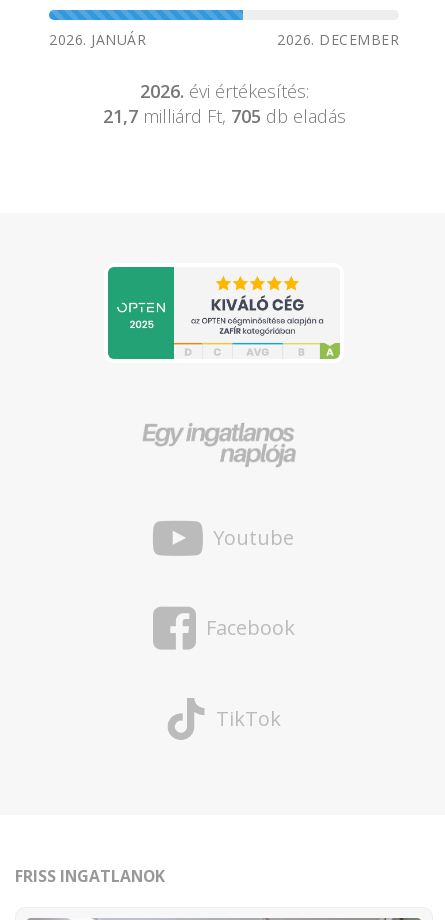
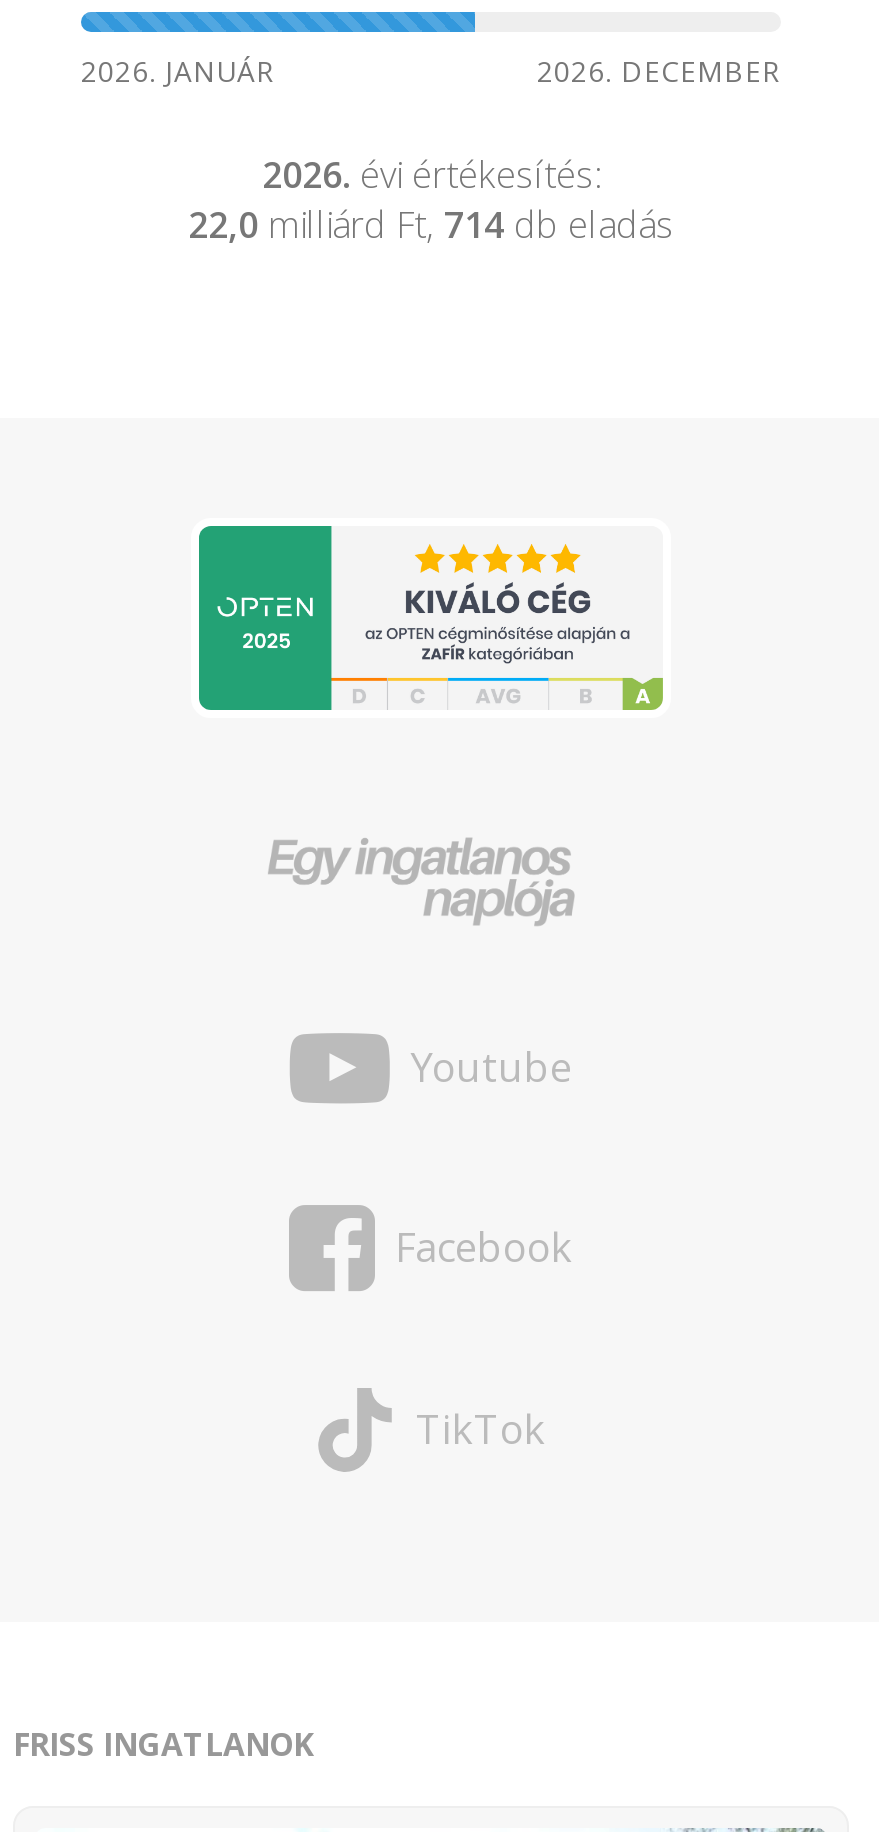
- 21,7 milliárd Ft, 705 db eladás
+ 22,0 milliárd Ft, 714 db eladás
